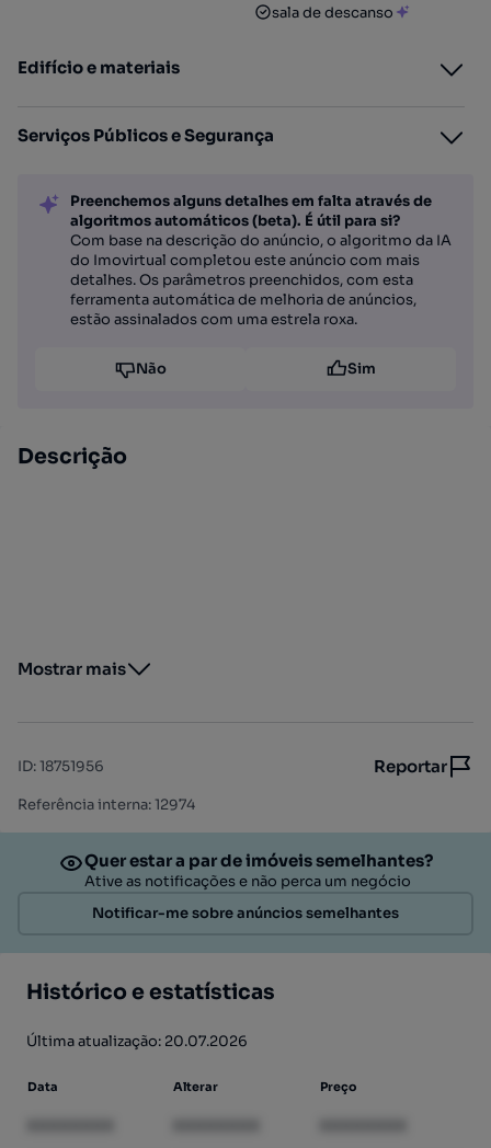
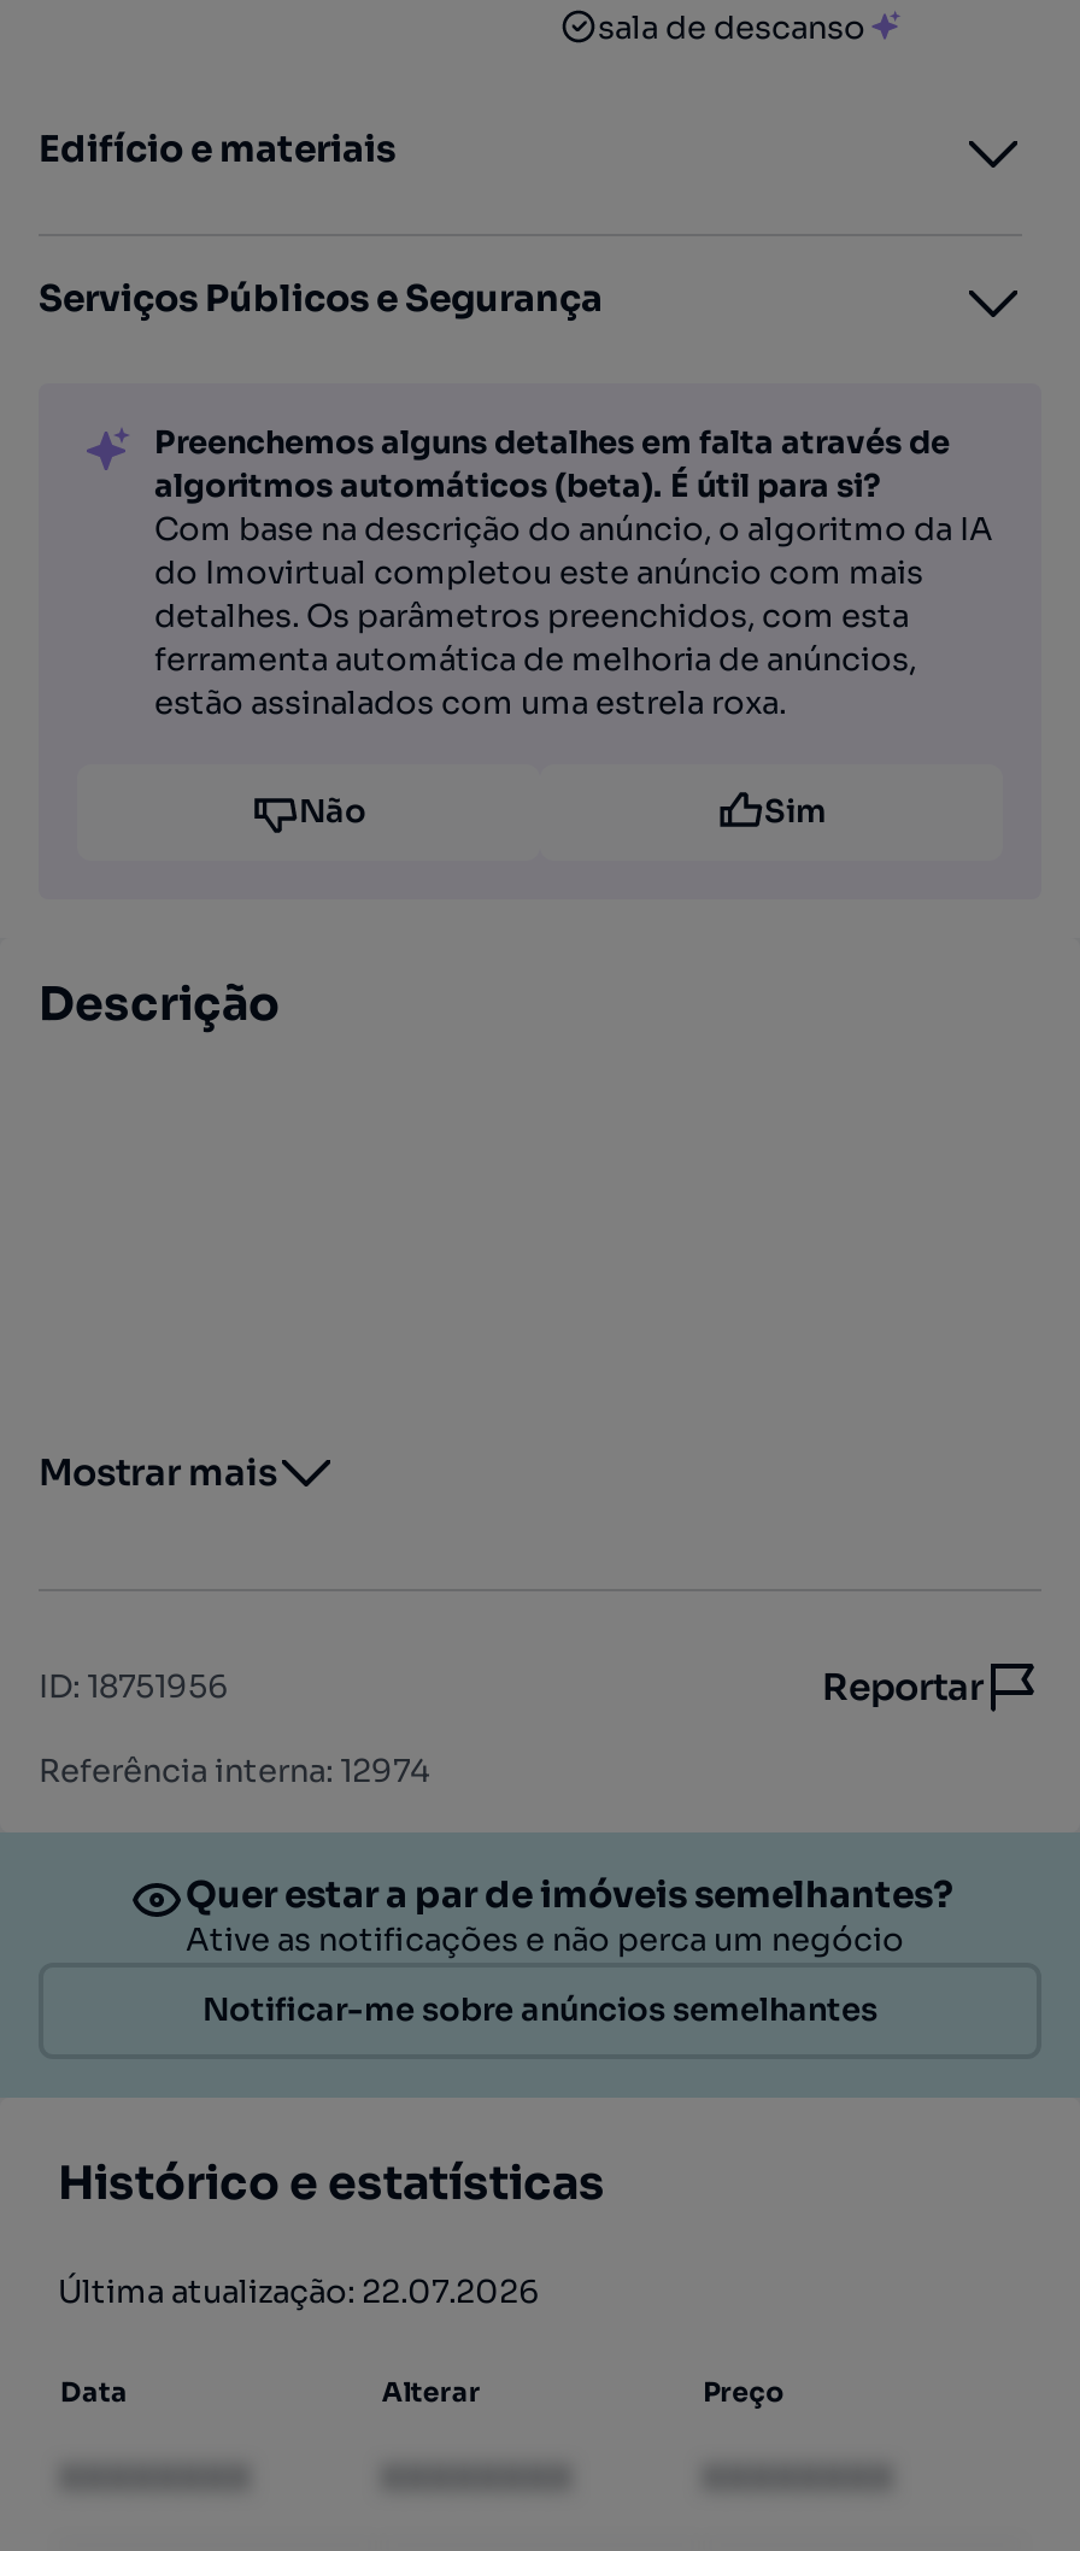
- Última atualização: 20.07.2026
+ Última atualização: 22.07.2026
